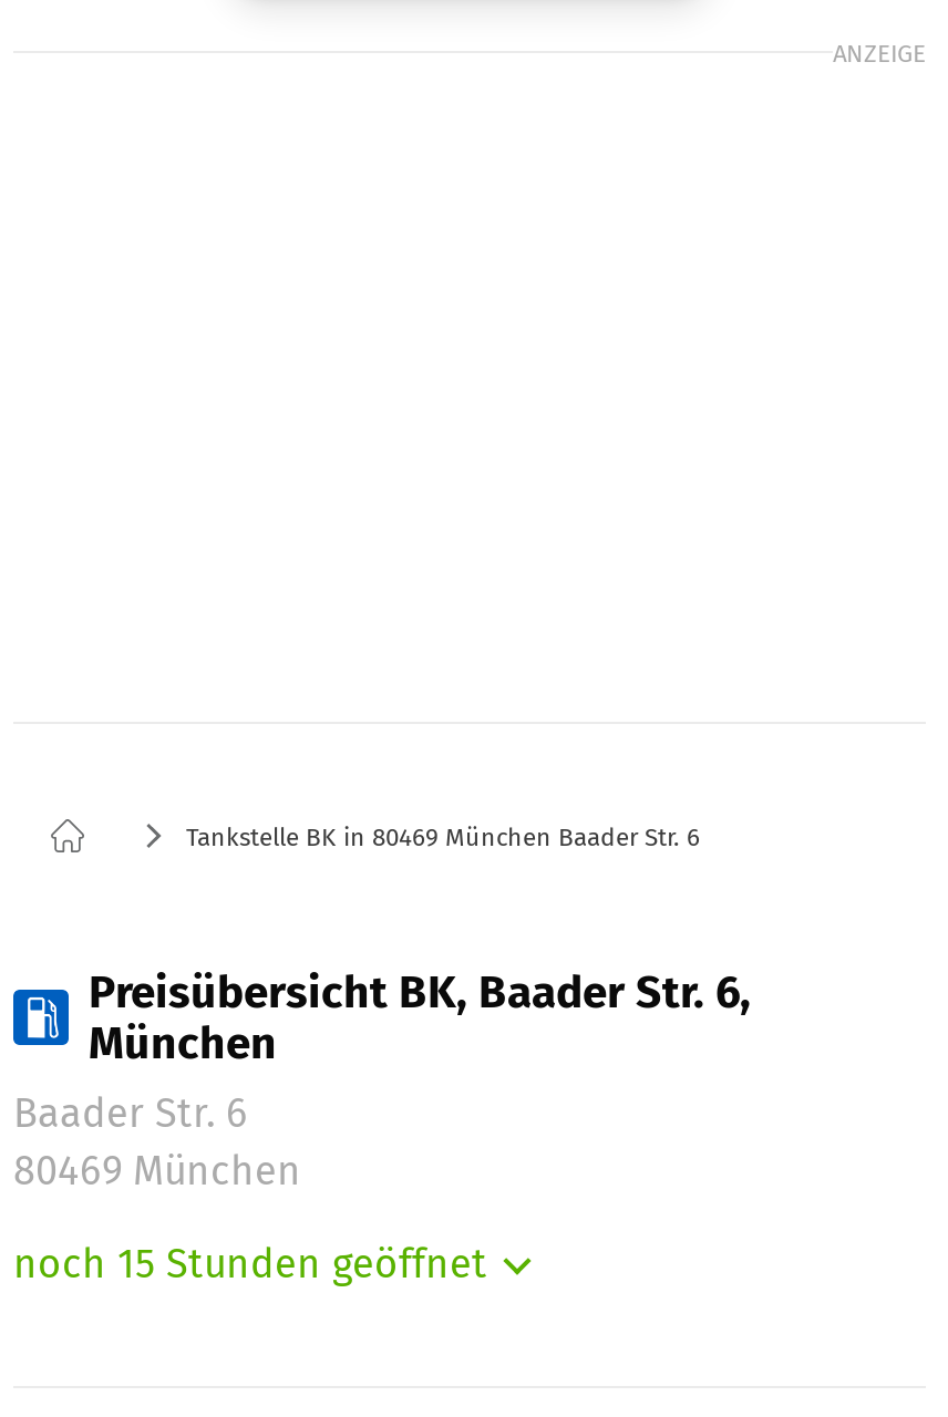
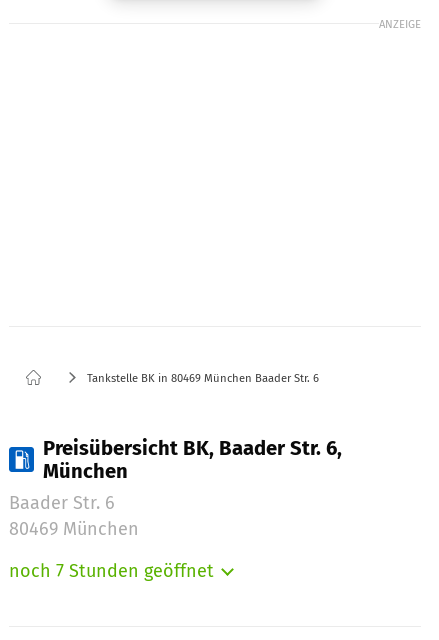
- noch 15 Stunden geöffnet
+ noch 7 Stunden geöffnet
